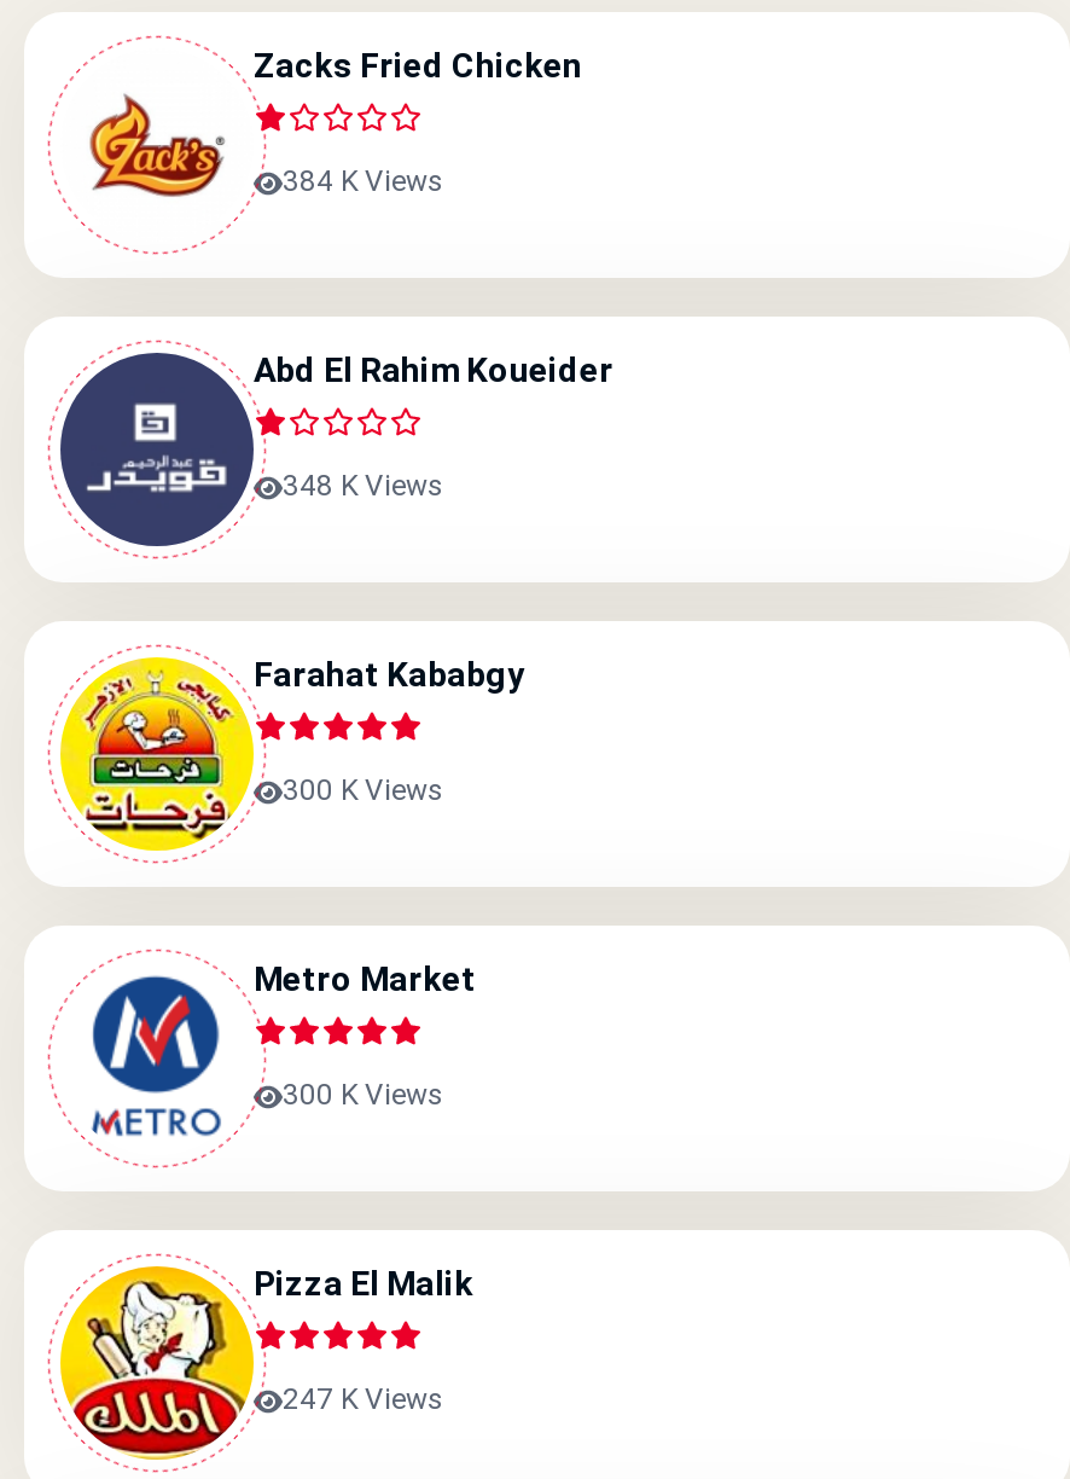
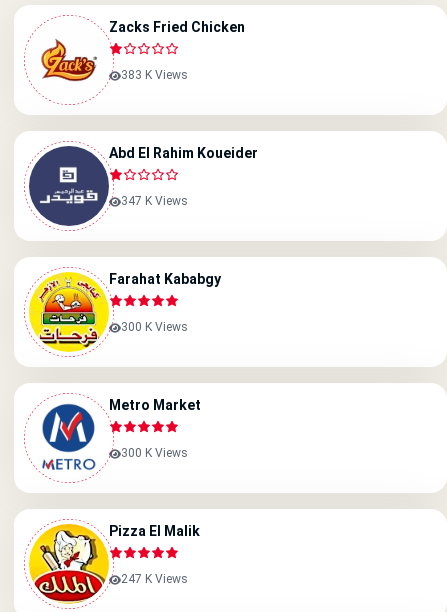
- 384 K Views
+ 383 K Views

- 348 K Views
+ 347 K Views
